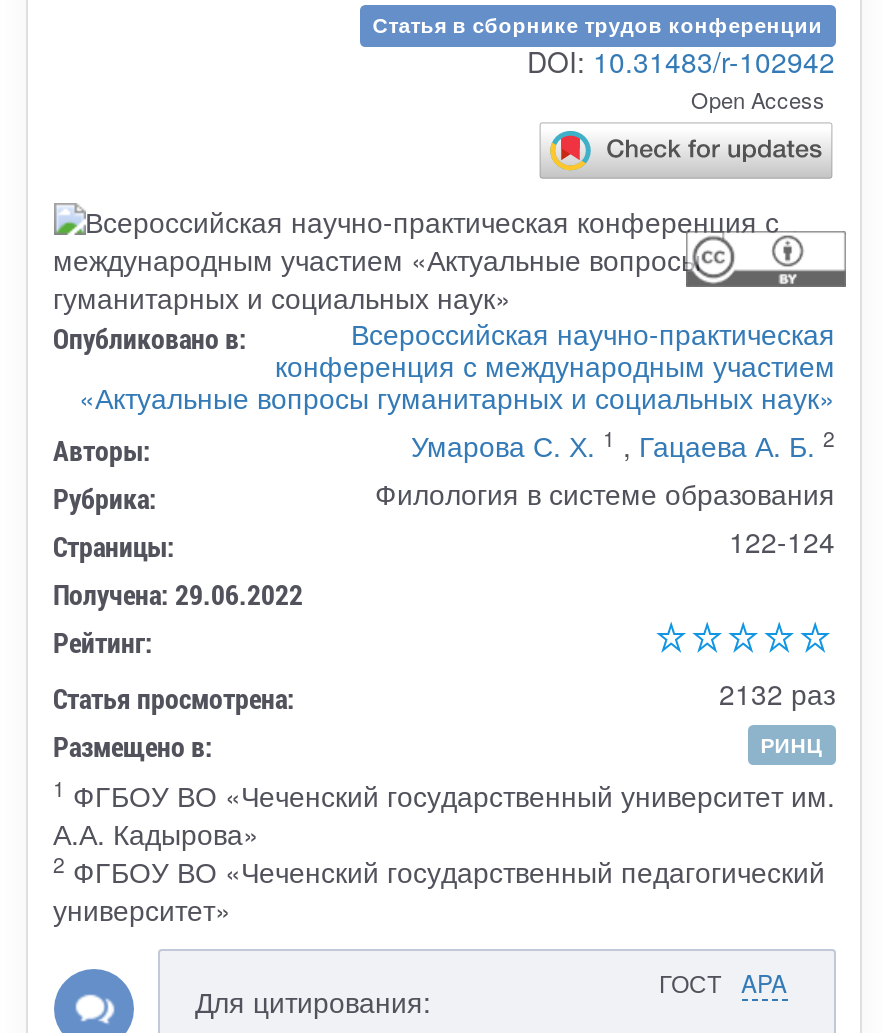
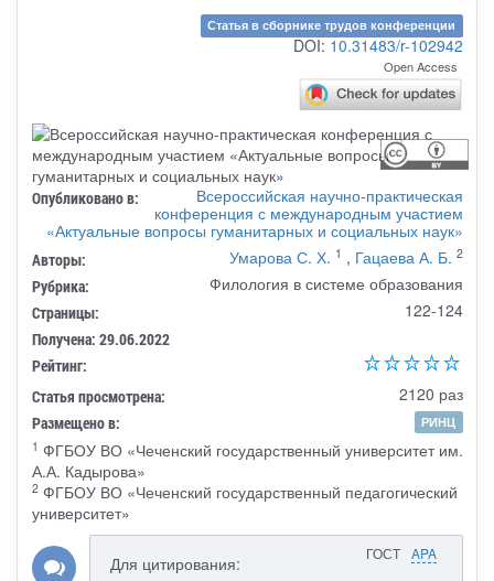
- 2132 раз
+ 2120 раз
